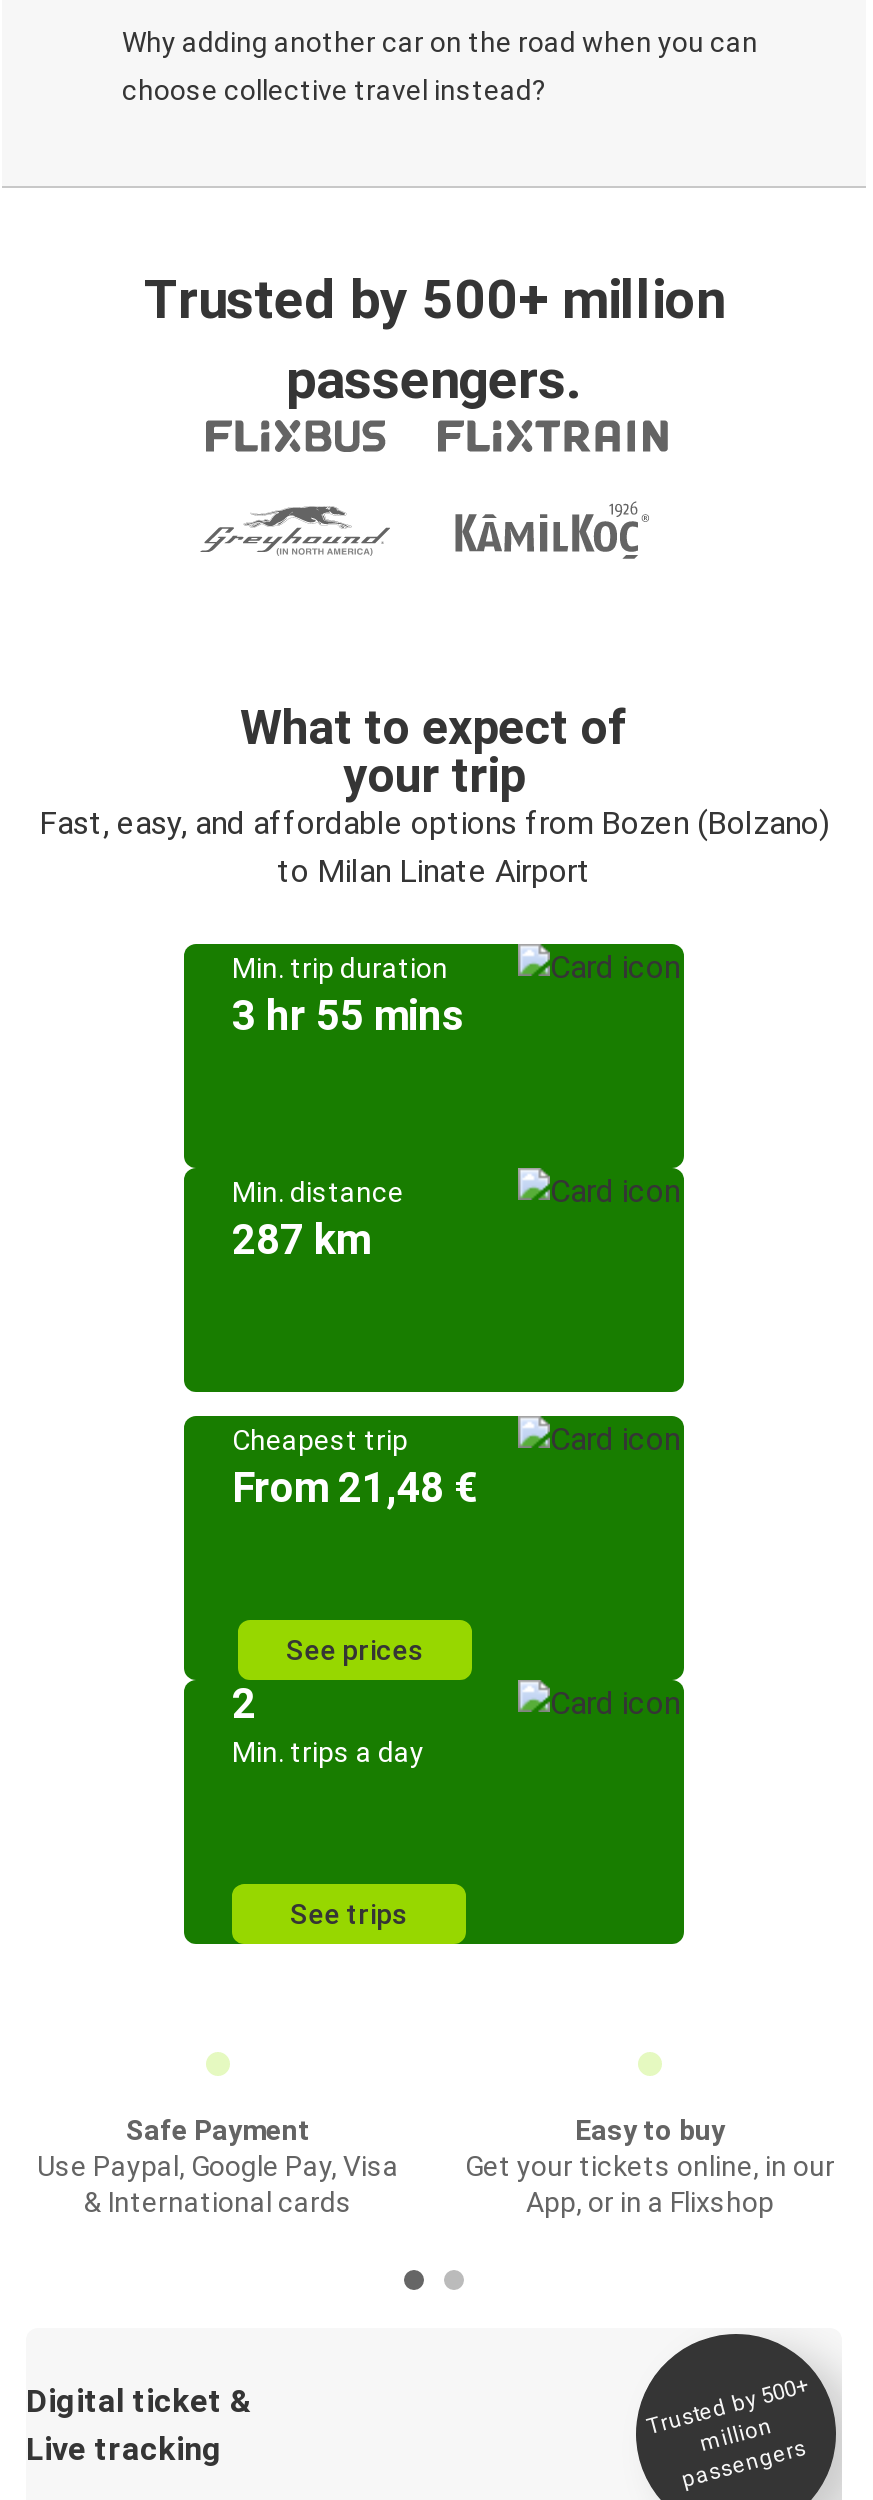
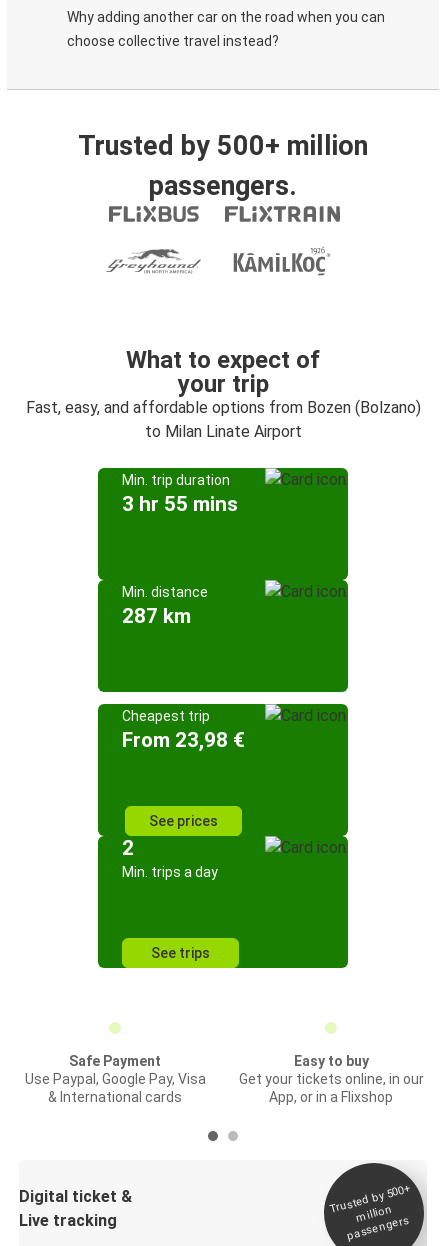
- From 21,48 €
+ From 23,98 €
